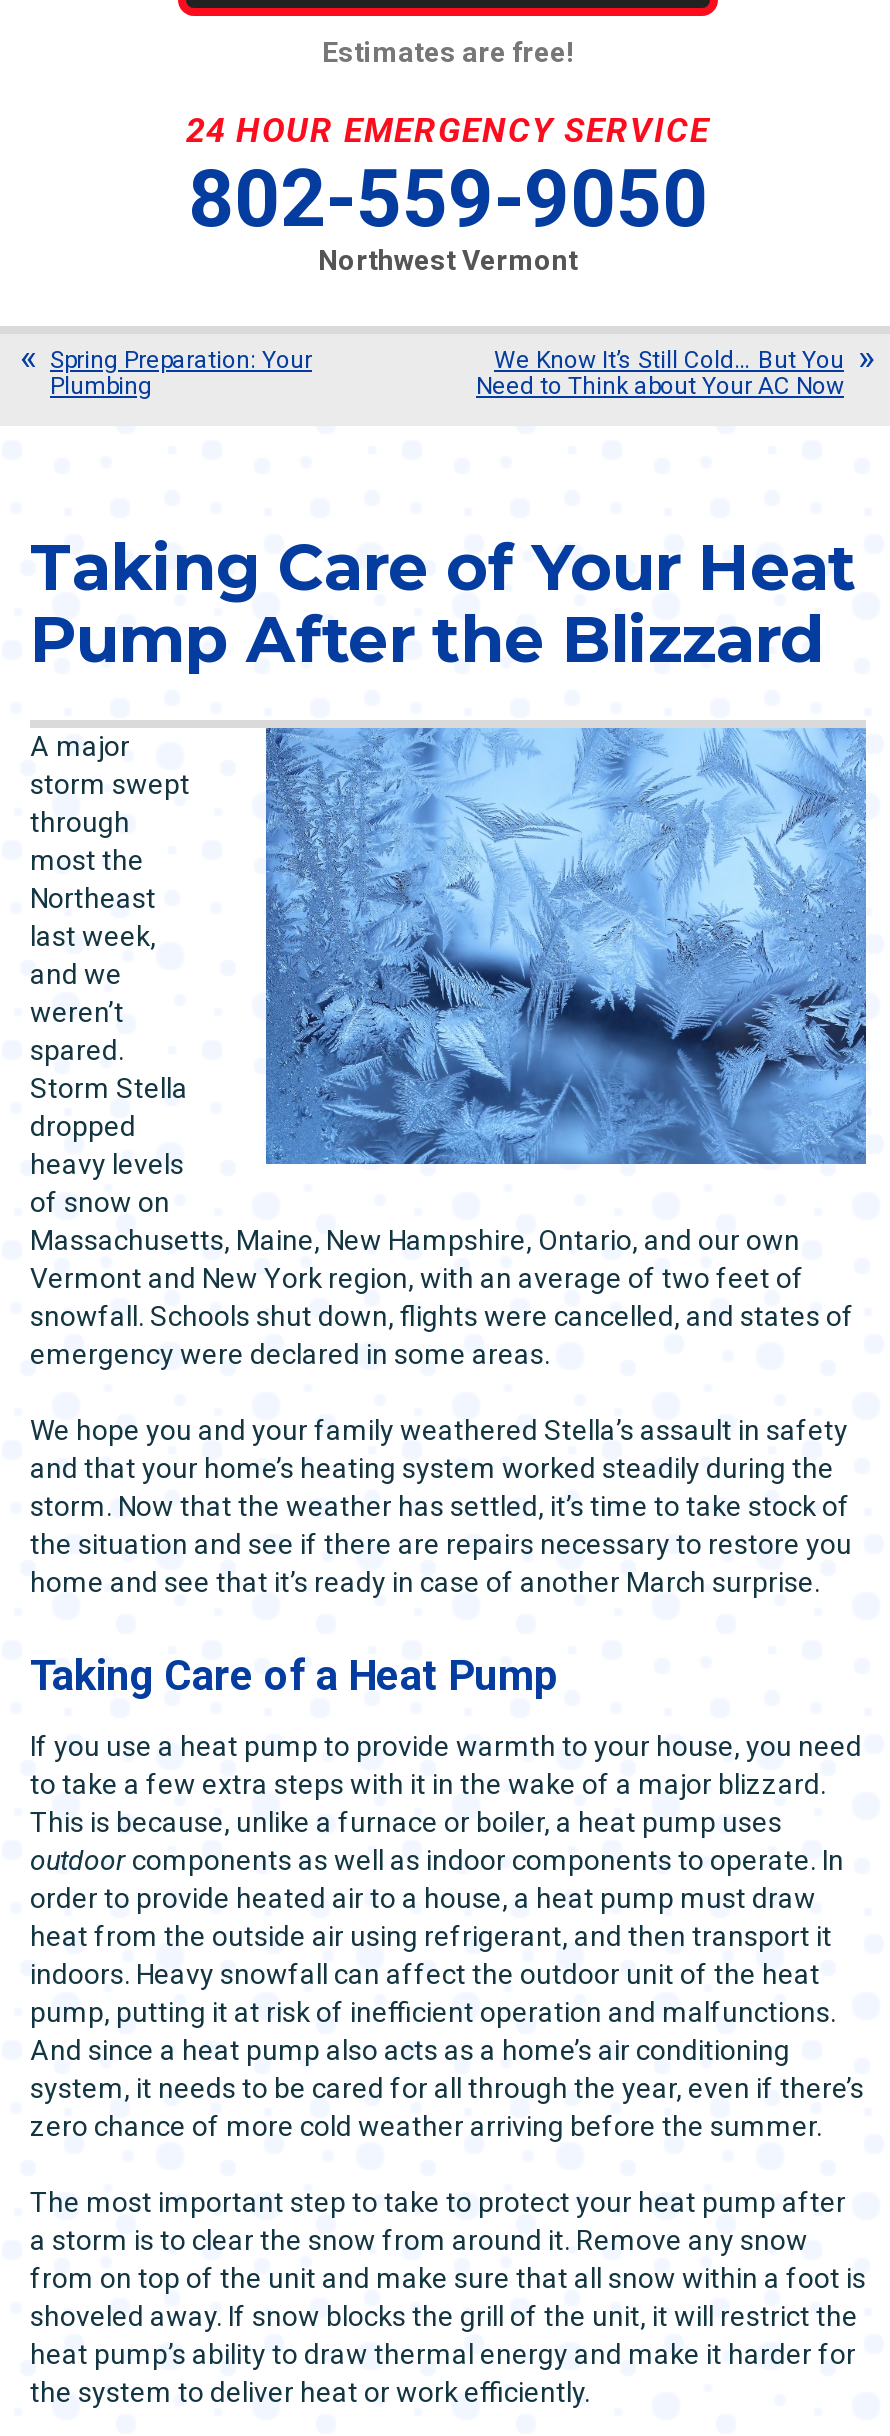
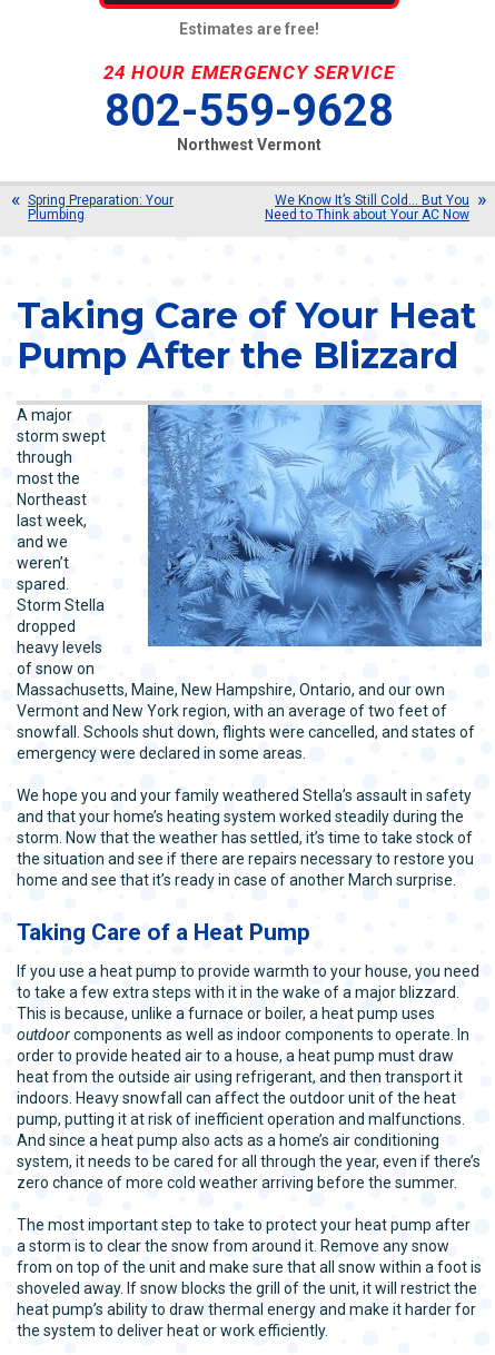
- 802-559-9050
+ 802-559-9628
